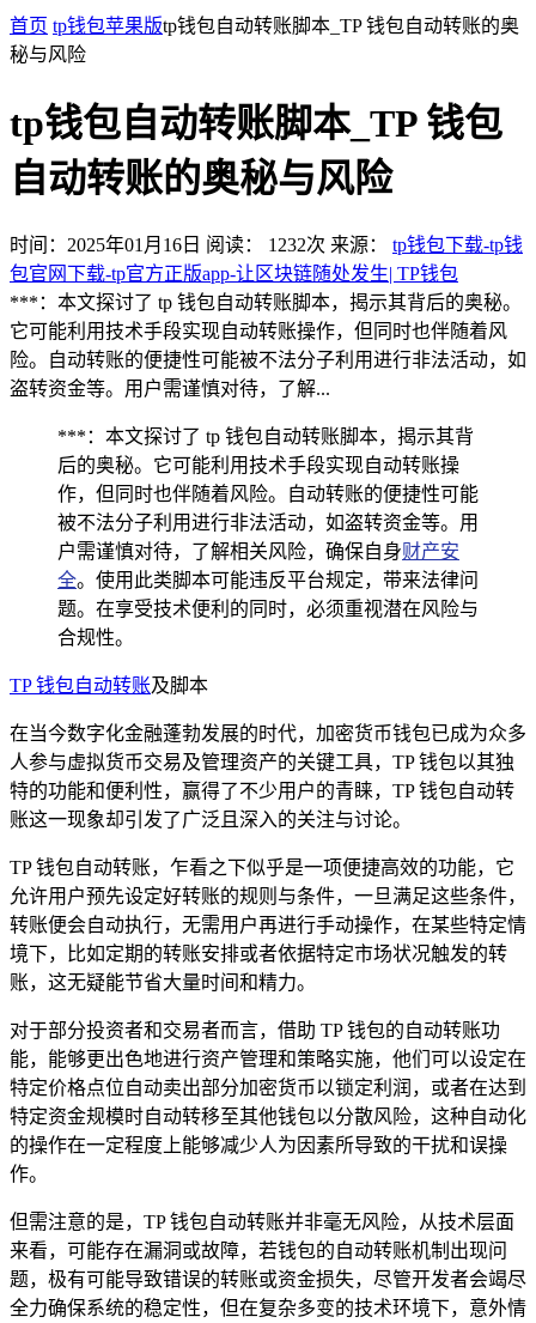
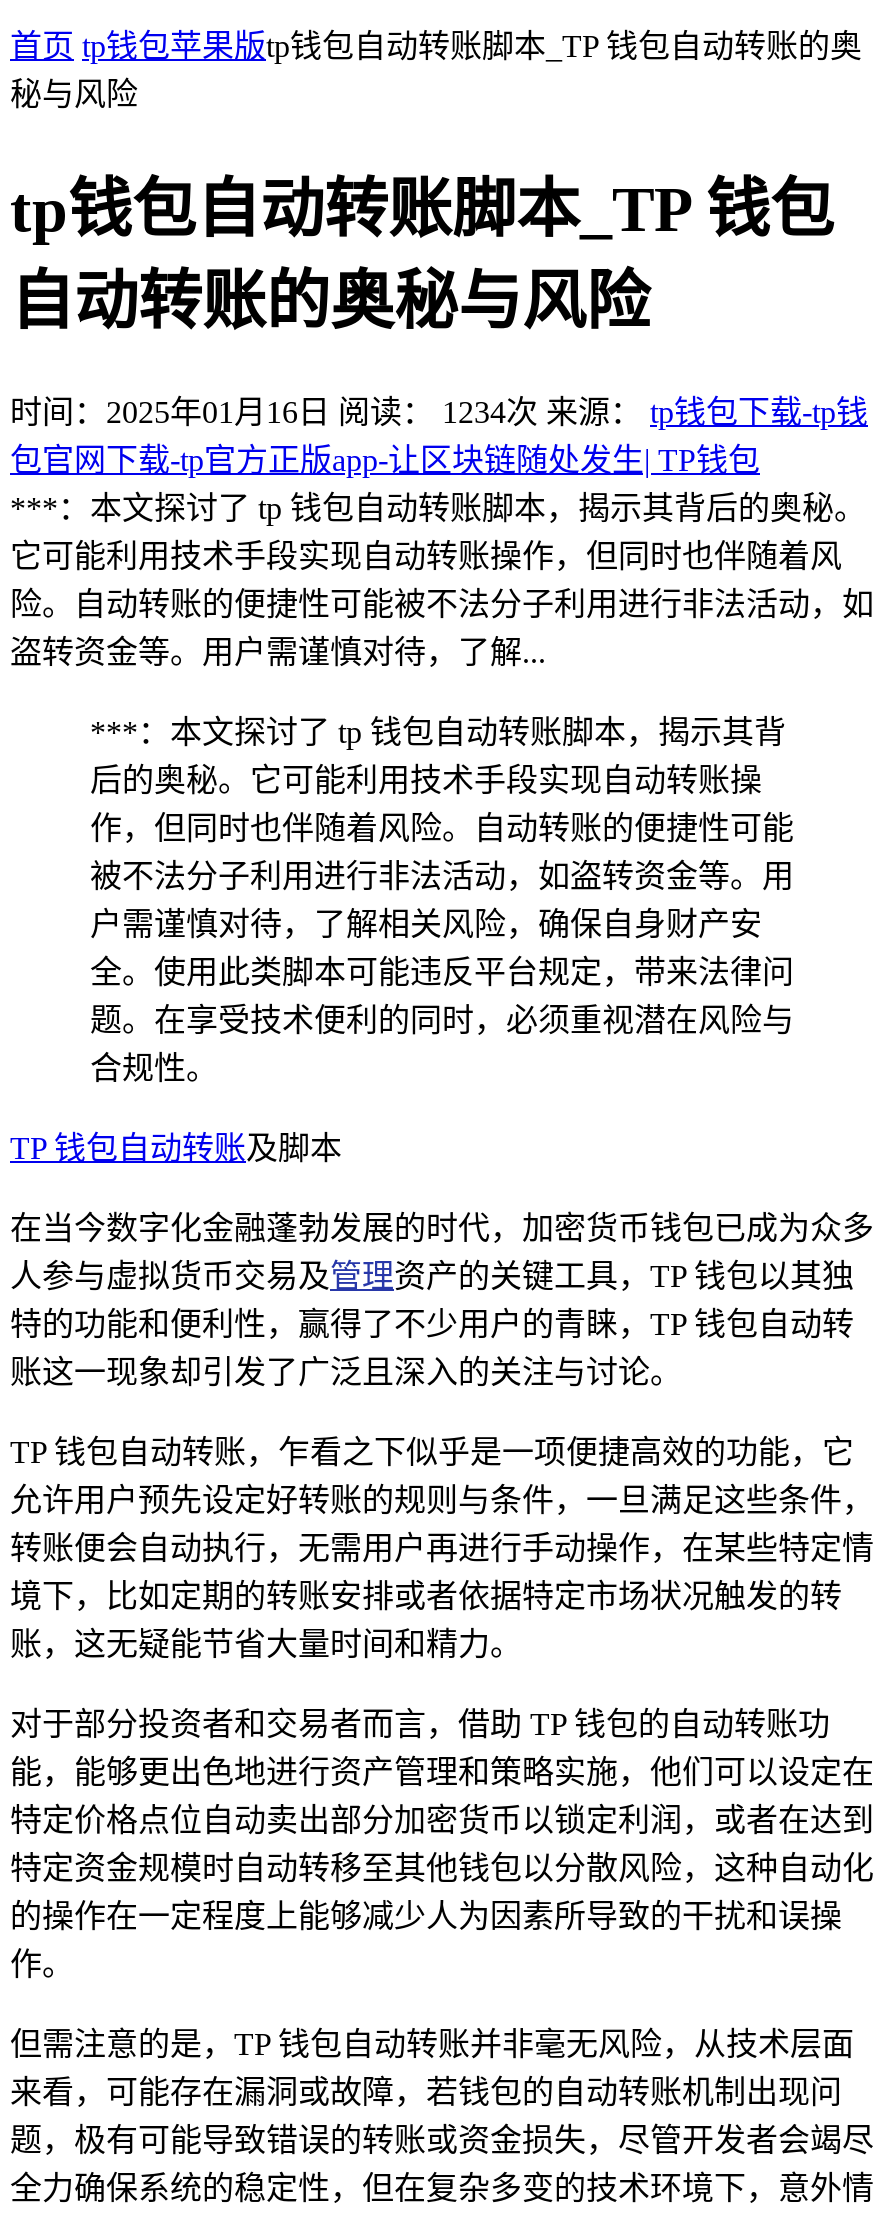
- 时间：2025年01月16日 阅读：1232次 来源：tp钱包下载-tp钱
+ 时间：2025年01月16日 阅读：1234次 来源：tp钱包下载-tp钱
